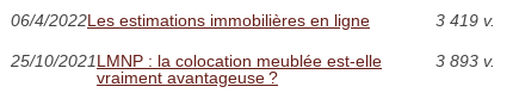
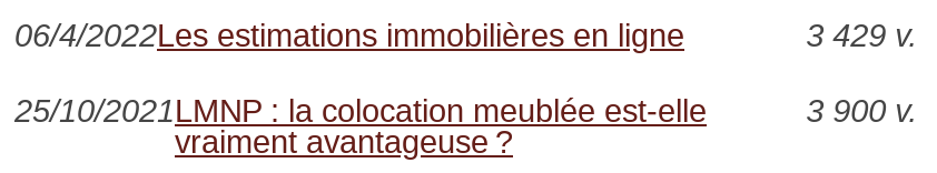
- 3 419 v.
+ 3 429 v.

- 3 893 v.
+ 3 900 v.
